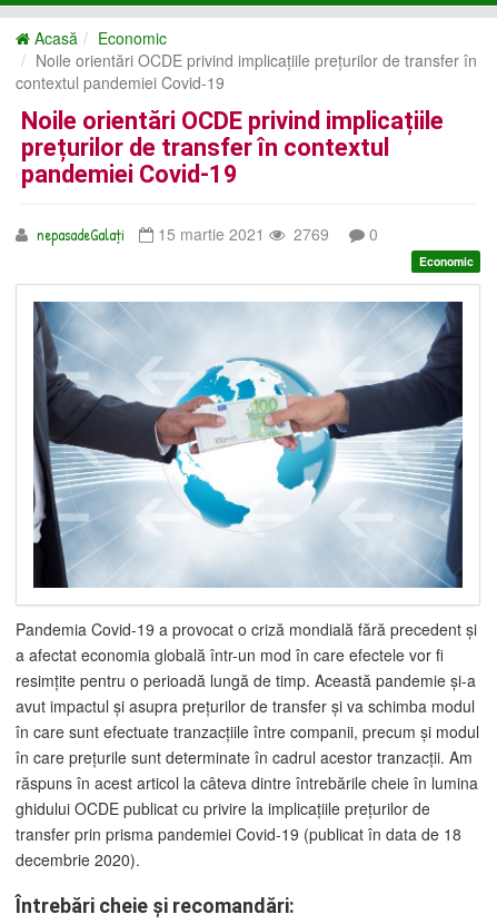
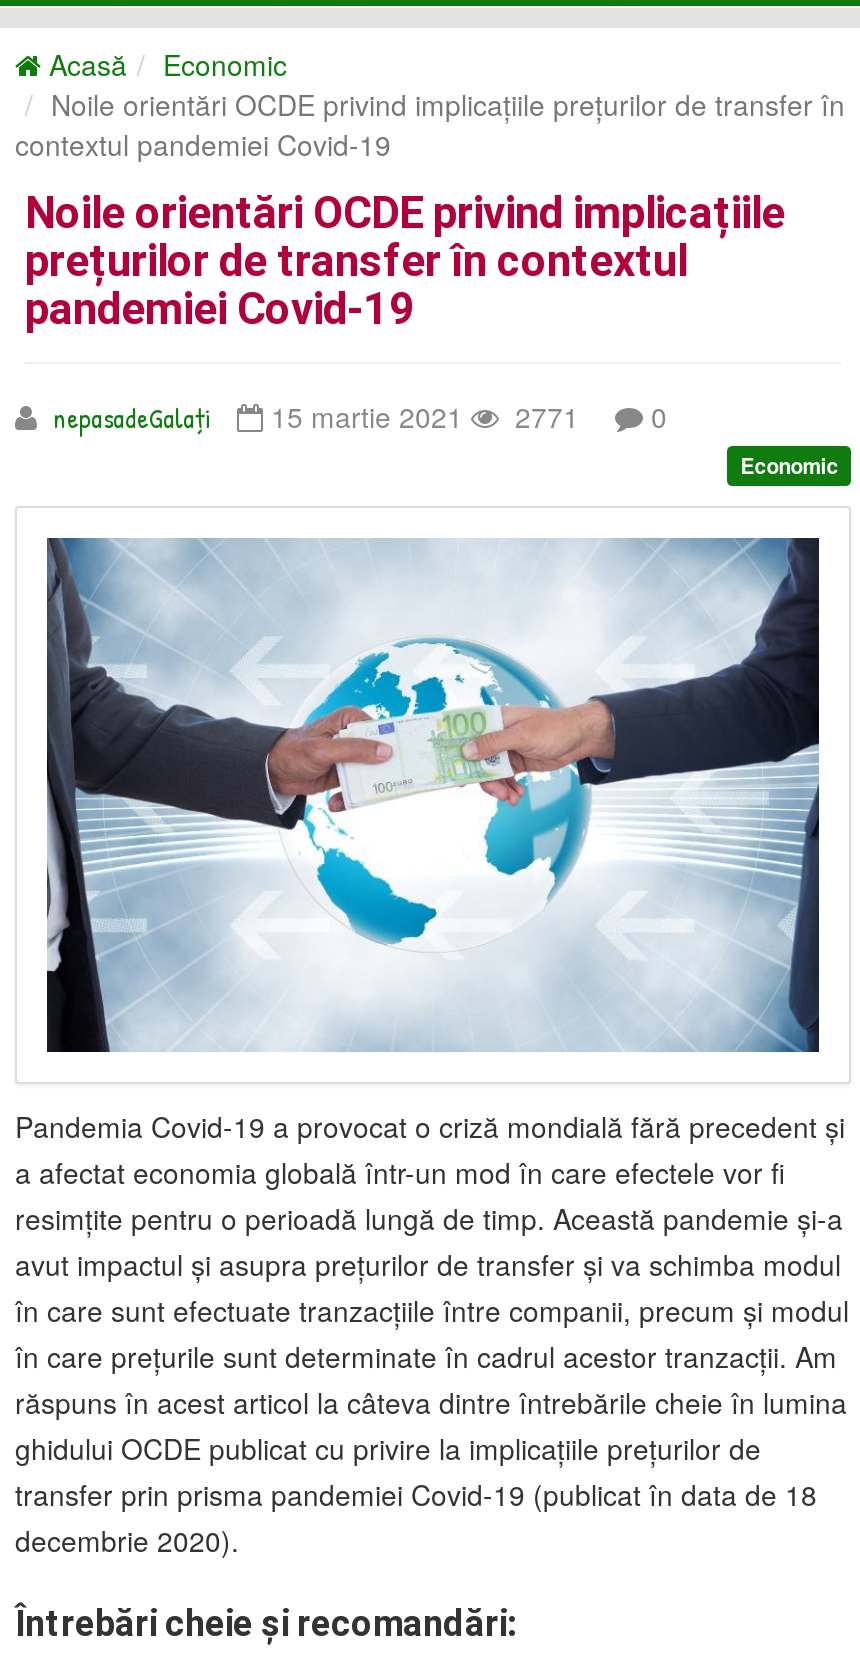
- nepasadeGalați 15 martie 2021 2769 0
+ nepasadeGalați 15 martie 2021 2771 0
